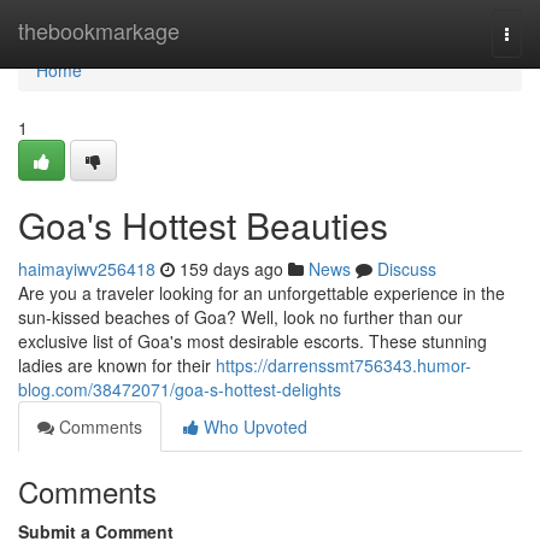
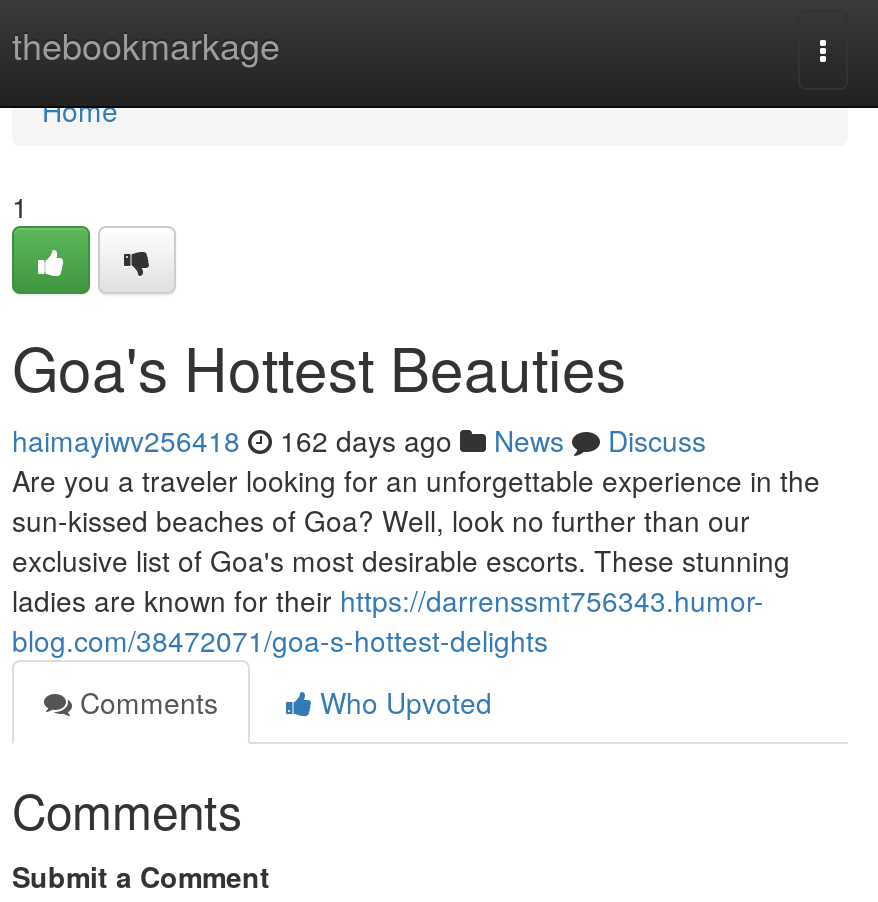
- haimayiwv256418 159 days ago News Discuss
+ haimayiwv256418 162 days ago News Discuss
